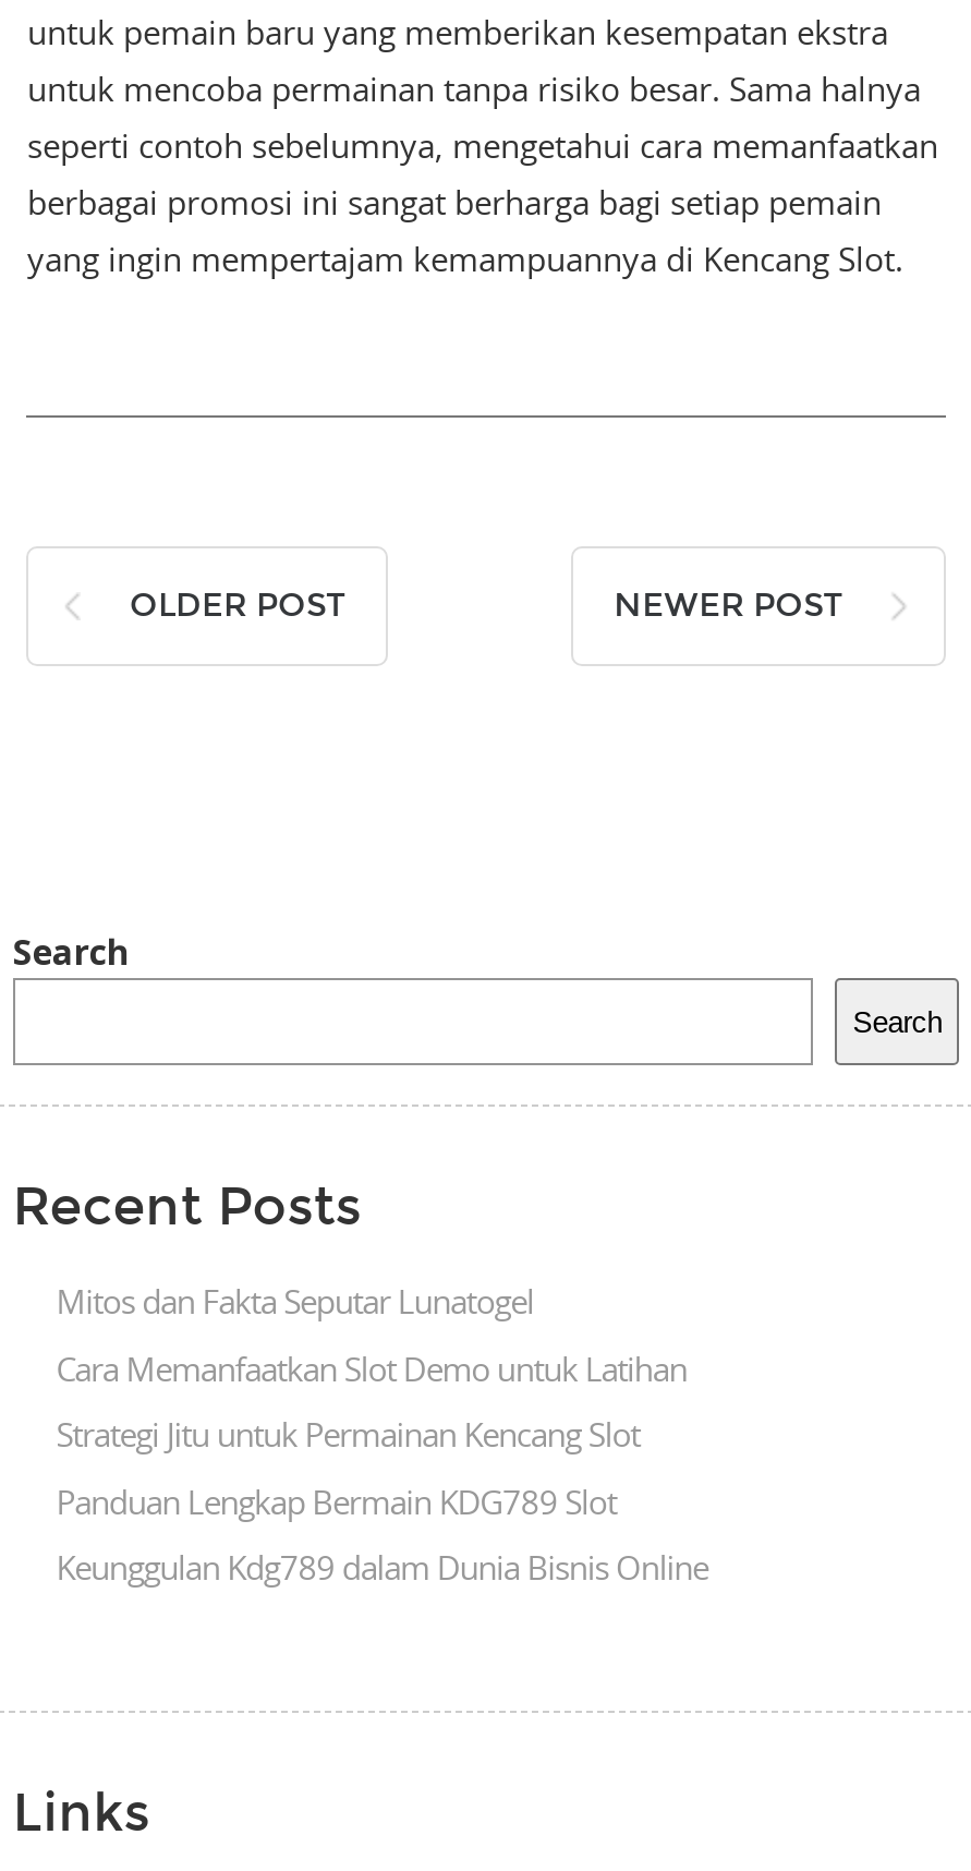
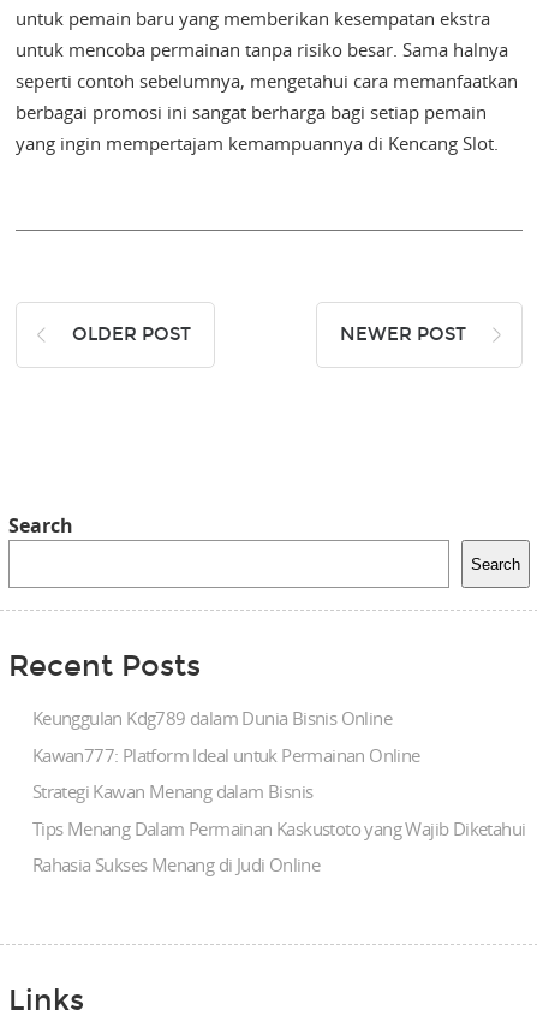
- Mitos dan Fakta Seputar Lunatogel
- Cara Memanfaatkan Slot Demo untuk Latihan
- Strategi Jitu untuk Permainan Kencang Slot
- Panduan Lengkap Bermain KDG789 Slot

moved up: Keunggulan Kdg789 dalam Dunia Bisnis Online

+ Kawan777: Platform Ideal untuk Permainan Online
+ Strategi Kawan Menang dalam Bisnis
+ Tips Menang Dalam Permainan Kaskustoto yang Wajib Diketahui
+ Rahasia Sukses Menang di Judi Online
